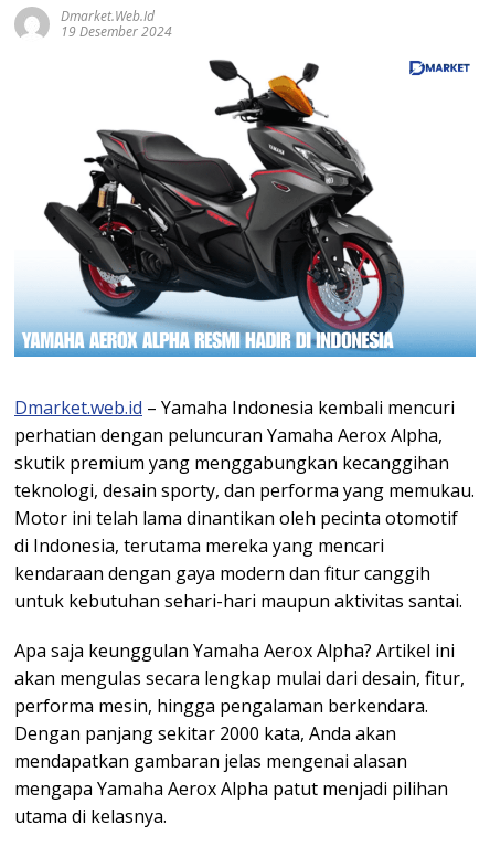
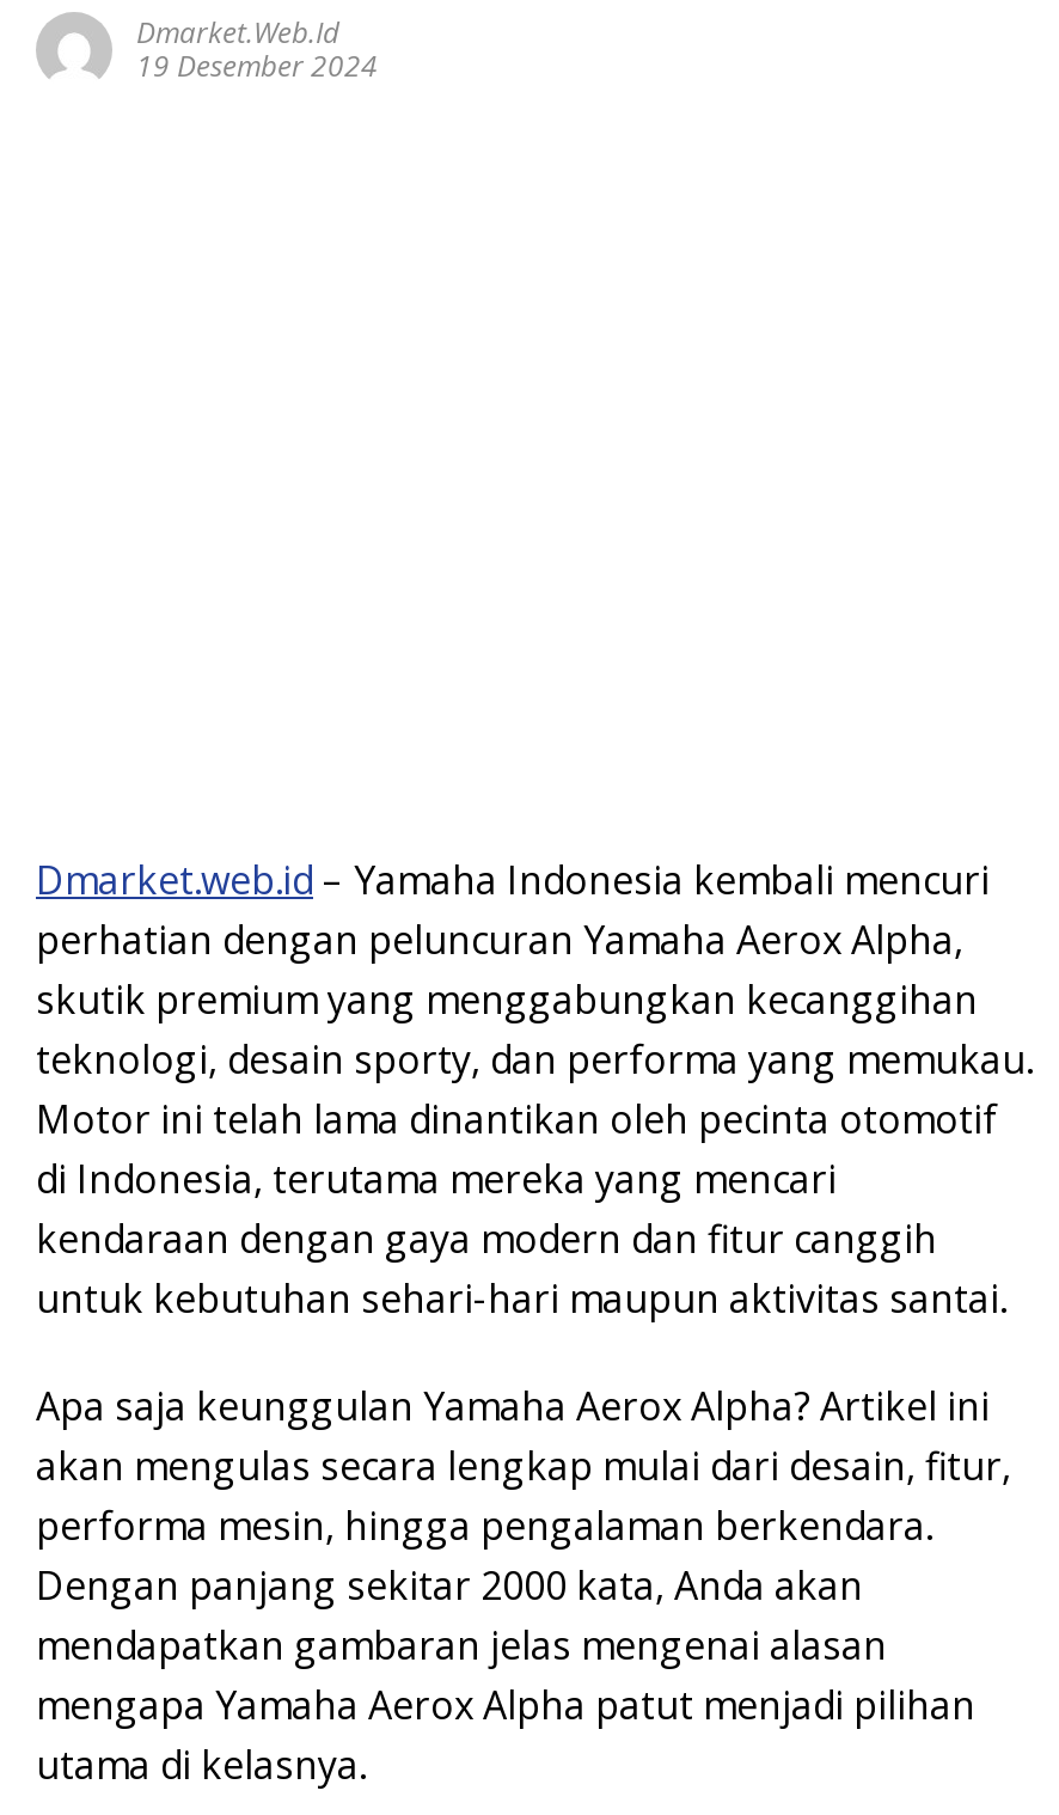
- [image]
